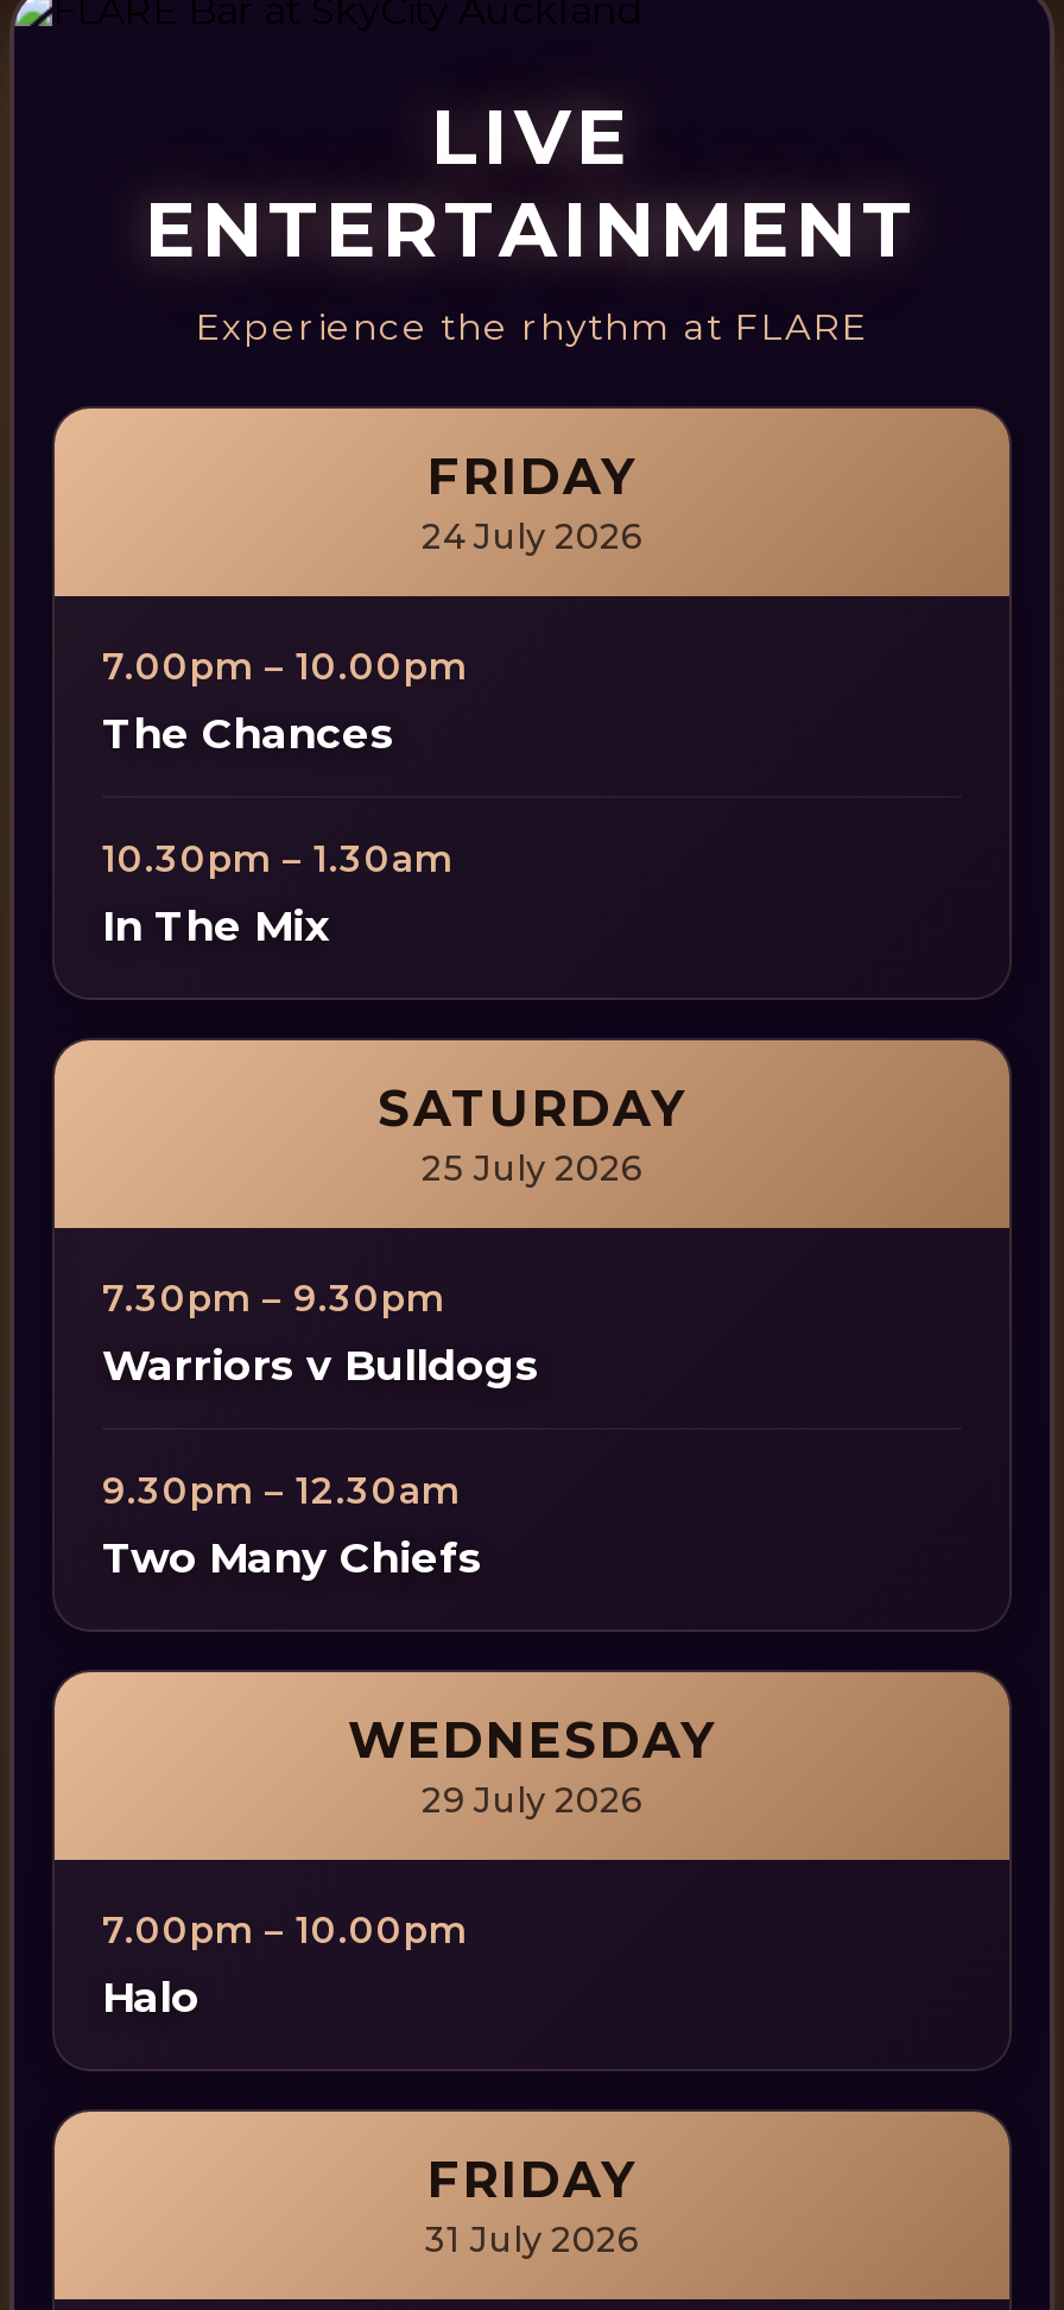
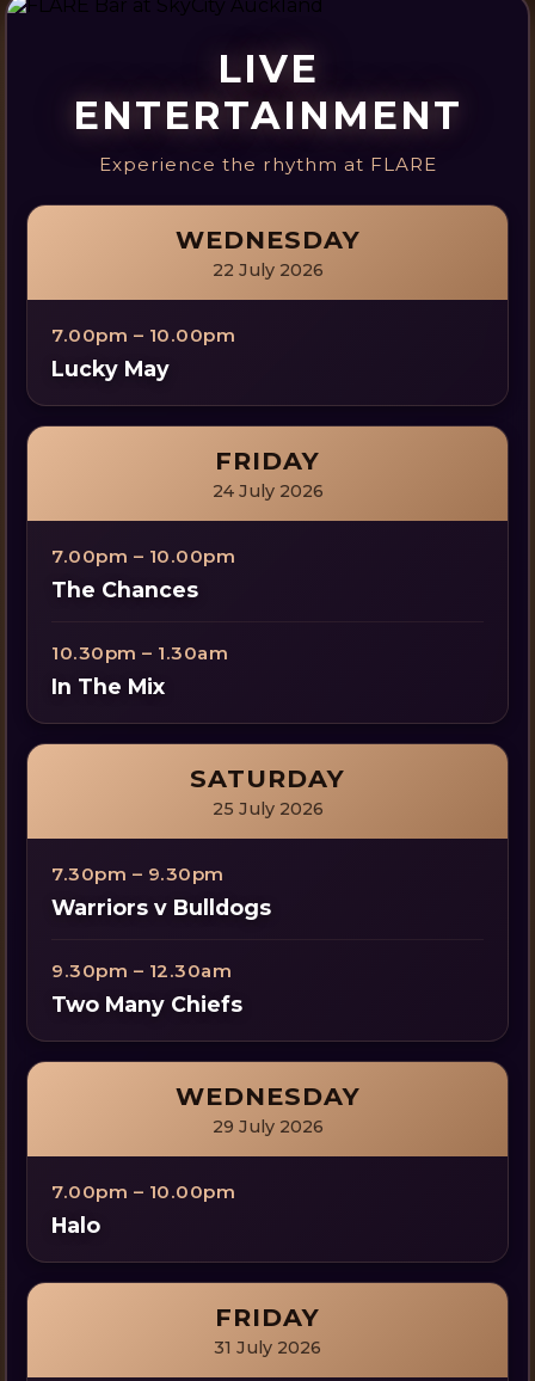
+ WEDNESDAY
+ 22 July 2026
+ 7.00pm – 10.00pm
+ Lucky May
